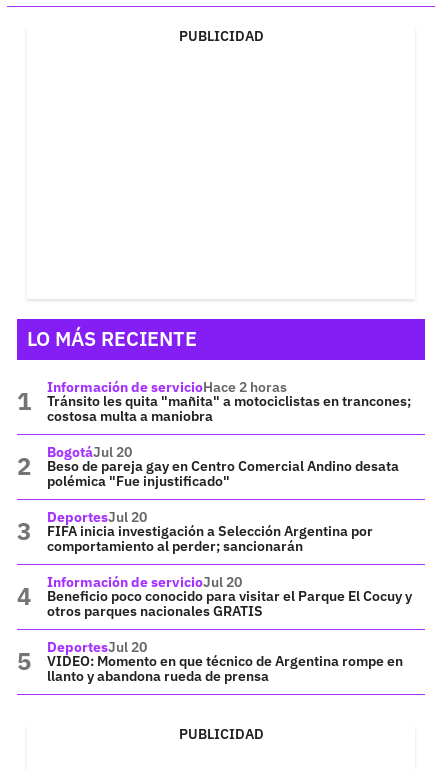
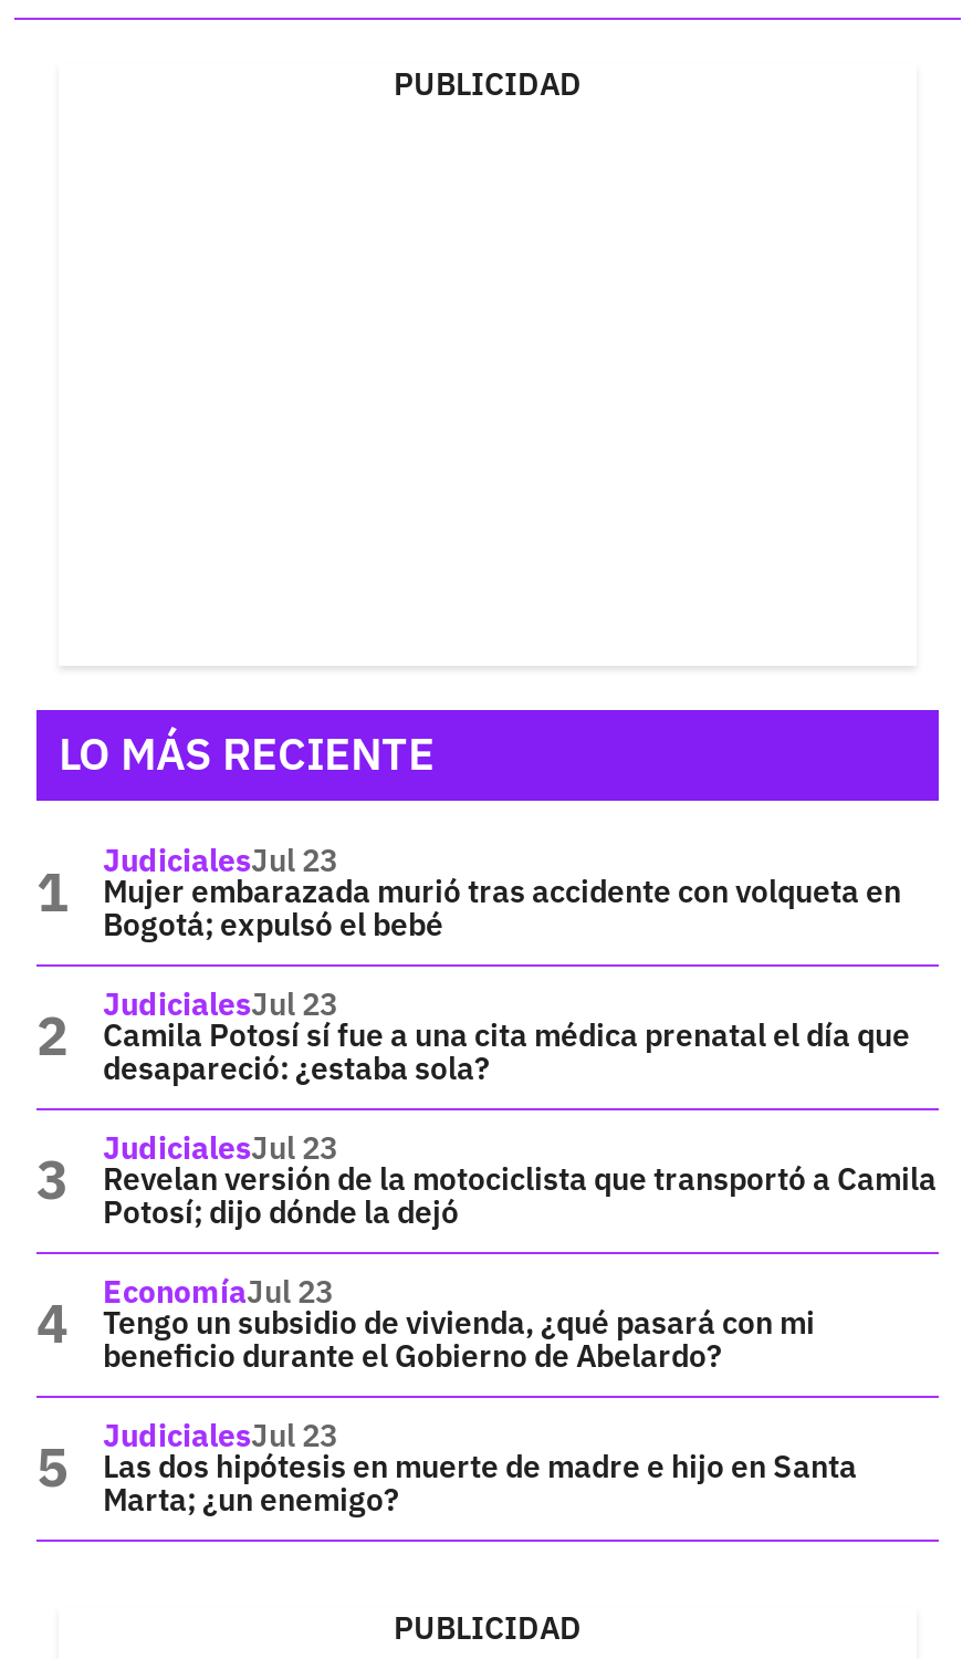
- Información de servicioHace 2 horas
- Tránsito les quita "mañita" a motociclistas en trancones;
- costosa multa a maniobra
+ JudicialesJul 23
+ Mujer embarazada murió tras accidente con volqueta en
+ Bogotá; expulsó el bebé

- BogotáJul 20
- Beso de pareja gay en Centro Comercial Andino desata
- polémica "Fue injustificado"
+ JudicialesJul 23
+ Camila Potosí sí fue a una cita médica prenatal el día que
+ desapareció: ¿estaba sola?

- DeportesJul 20
- FIFA inicia investigación a Selección Argentina por
- comportamiento al perder; sancionarán
+ JudicialesJul 23
+ Revelan versión de la motociclista que transportó a Camila
+ Potosí; dijo dónde la dejó

- Información de servicioJul 20
- Beneficio poco conocido para visitar el Parque El Cocuy y
- otros parques nacionales GRATIS
+ EconomíaJul 23
+ Tengo un subsidio de vivienda, ¿qué pasará con mi
+ beneficio durante el Gobierno de Abelardo?

- DeportesJul 20
- VIDEO: Momento en que técnico de Argentina rompe en
- llanto y abandona rueda de prensa
+ JudicialesJul 23
+ Las dos hipótesis en muerte de madre e hijo en Santa
+ Marta; ¿un enemigo?
